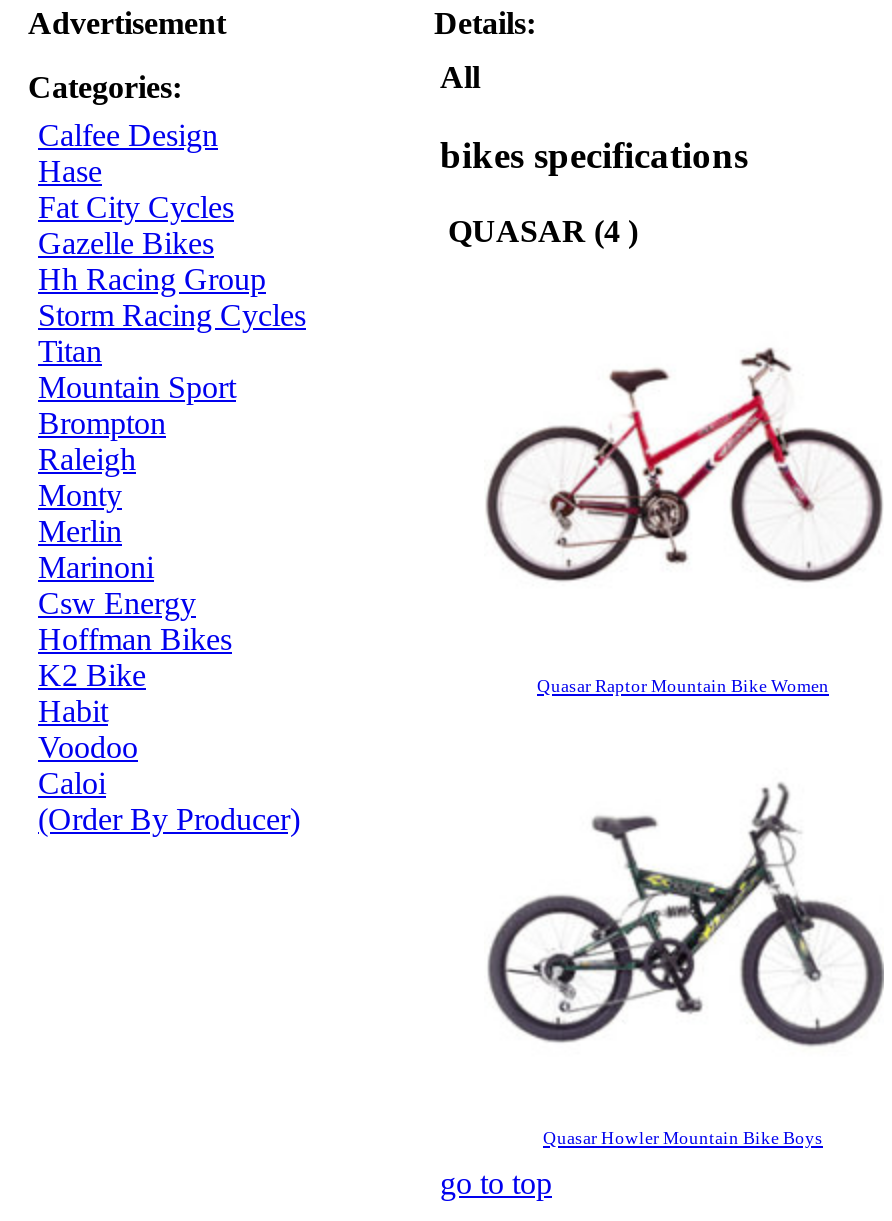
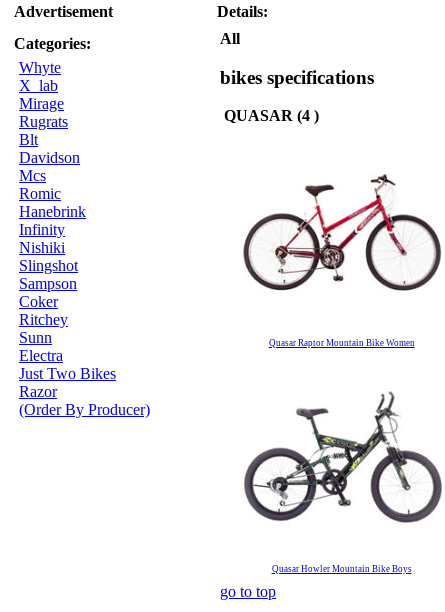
- Calfee Design
- Hase
- Fat City Cycles
- Gazelle Bikes
- Hh Racing Group
- Storm Racing Cycles
- Titan
- Mountain Sport
- Brompton
- Raleigh
- Monty
- Merlin
- Marinoni
- Csw Energy
- Hoffman Bikes
- K2 Bike
- Habit
- Voodoo
- Caloi
+ Whyte
+ X_lab
+ Mirage
+ Rugrats
+ Blt
+ Davidson
+ Mcs
+ Romic
+ Hanebrink
+ Infinity
+ Nishiki
+ Slingshot
+ Sampson
+ Coker
+ Ritchey
+ Sunn
+ Electra
+ Just Two Bikes
+ Razor
